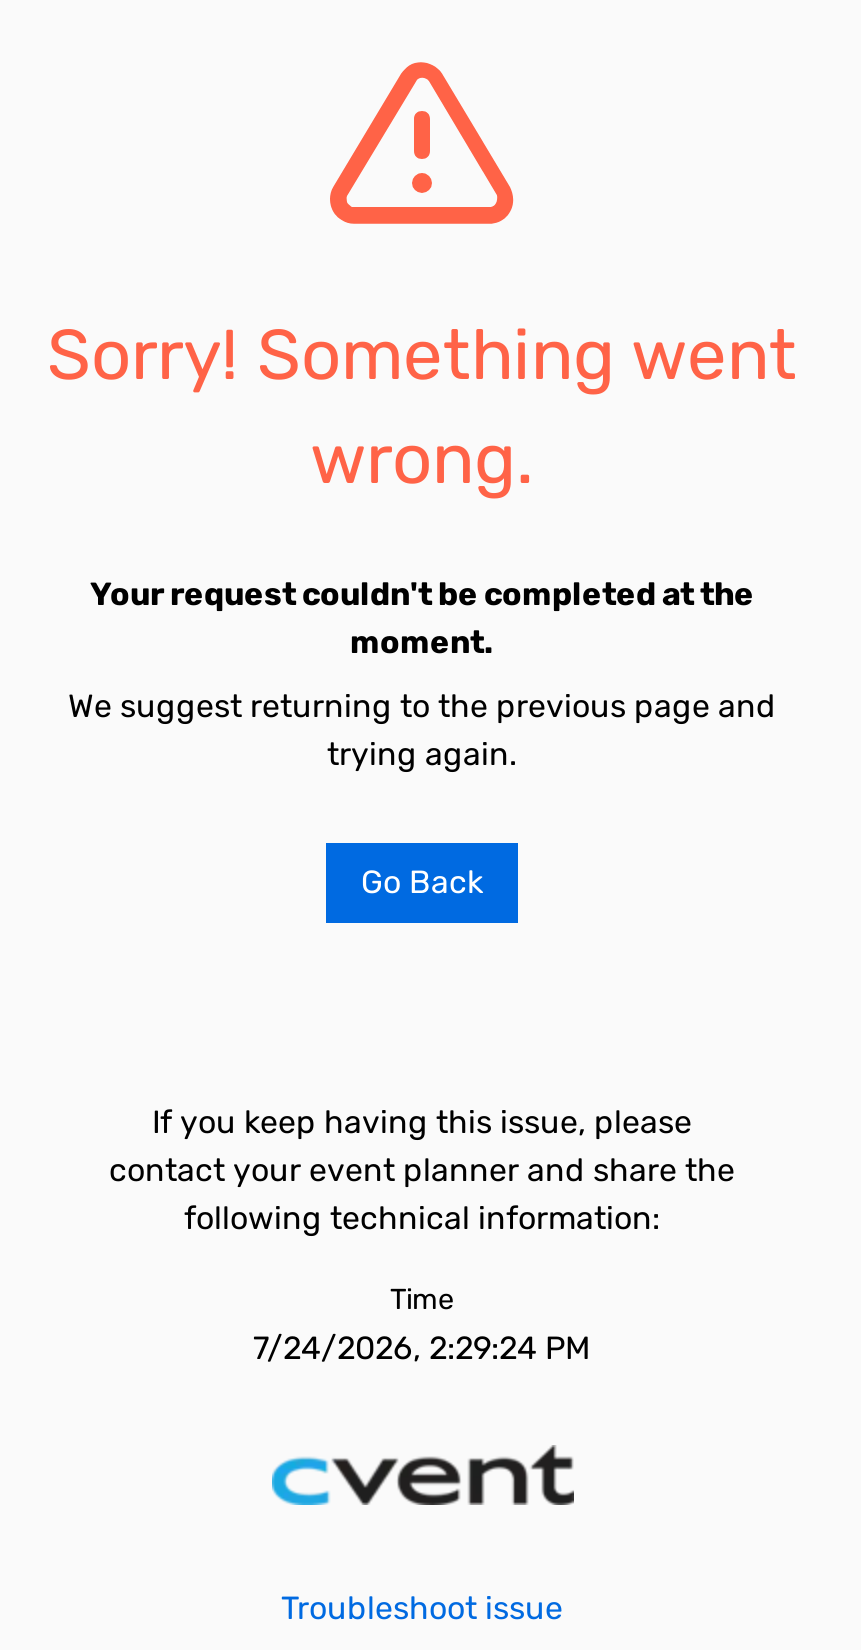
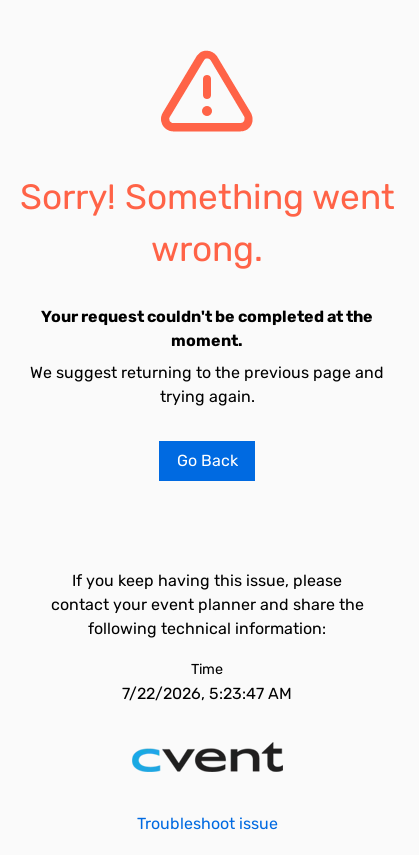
- 7/24/2026, 2:29:24 PM
+ 7/22/2026, 5:23:47 AM
